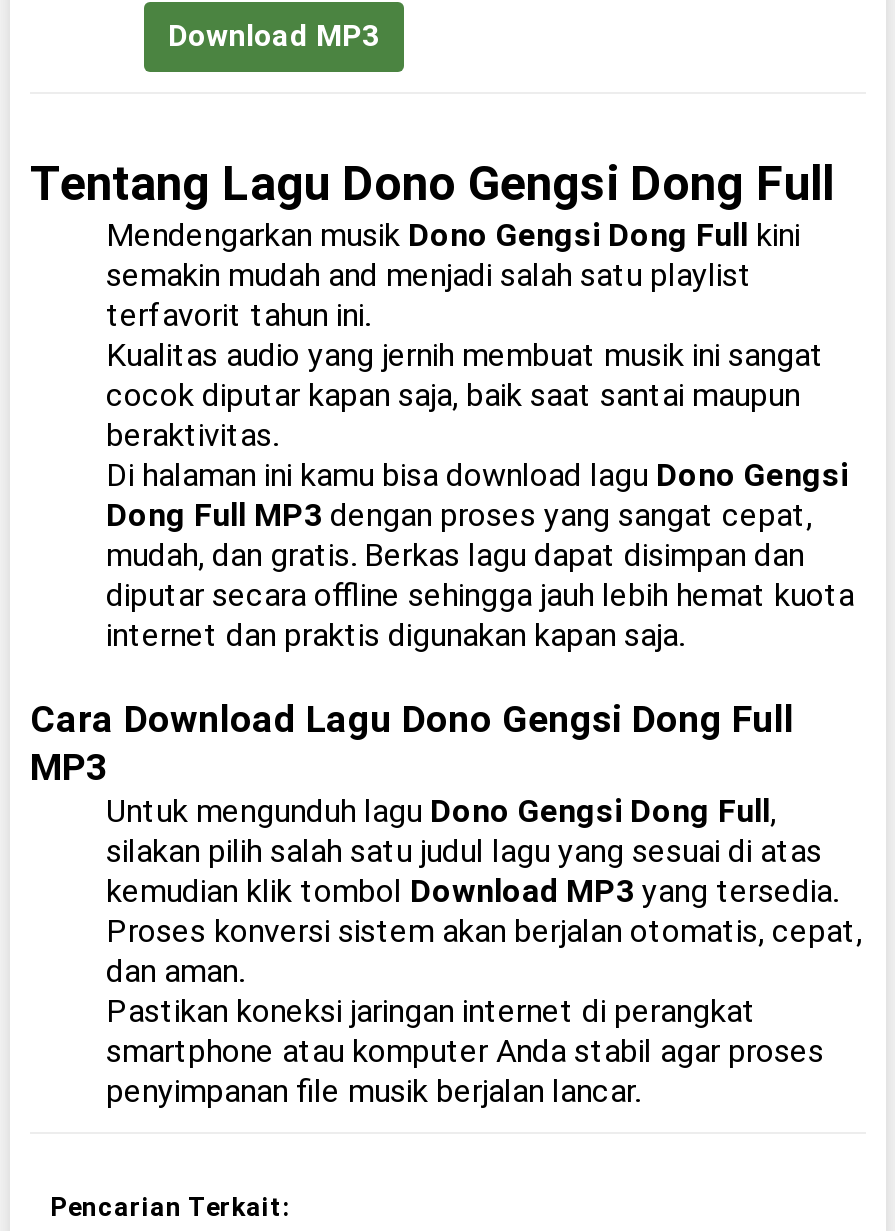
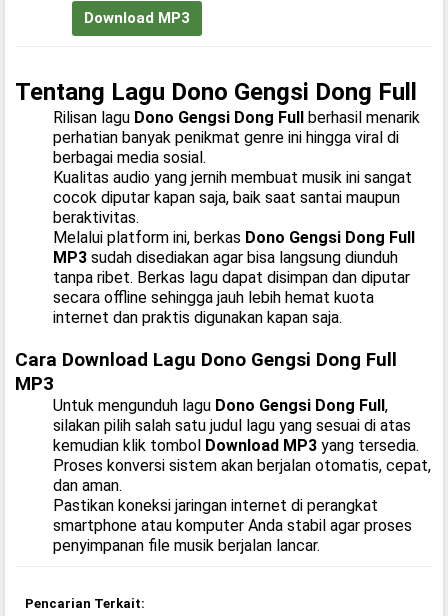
- Mendengarkan musik Dono Gengsi Dong Full kini
- semakin mudah and menjadi salah satu playlist
- terfavorit tahun ini.
+ Rilisan lagu Dono Gengsi Dong Full berhasil menarik
+ perhatian banyak penikmat genre ini hingga viral di
+ berbagai media sosial.

- Di halaman ini kamu bisa download lagu Dono Gengsi
- Dong Full MP3 dengan proses yang sangat cepat,
- mudah, dan gratis. Berkas lagu dapat disimpan dan
- diputar secara offline sehingga jauh lebih hemat kuota
+ Melalui platform ini, berkas Dono Gengsi Dong Full
+ MP3 sudah disediakan agar bisa langsung diunduh
+ tanpa ribet. Berkas lagu dapat disimpan dan diputar
+ secara offline sehingga jauh lebih hemat kuota
